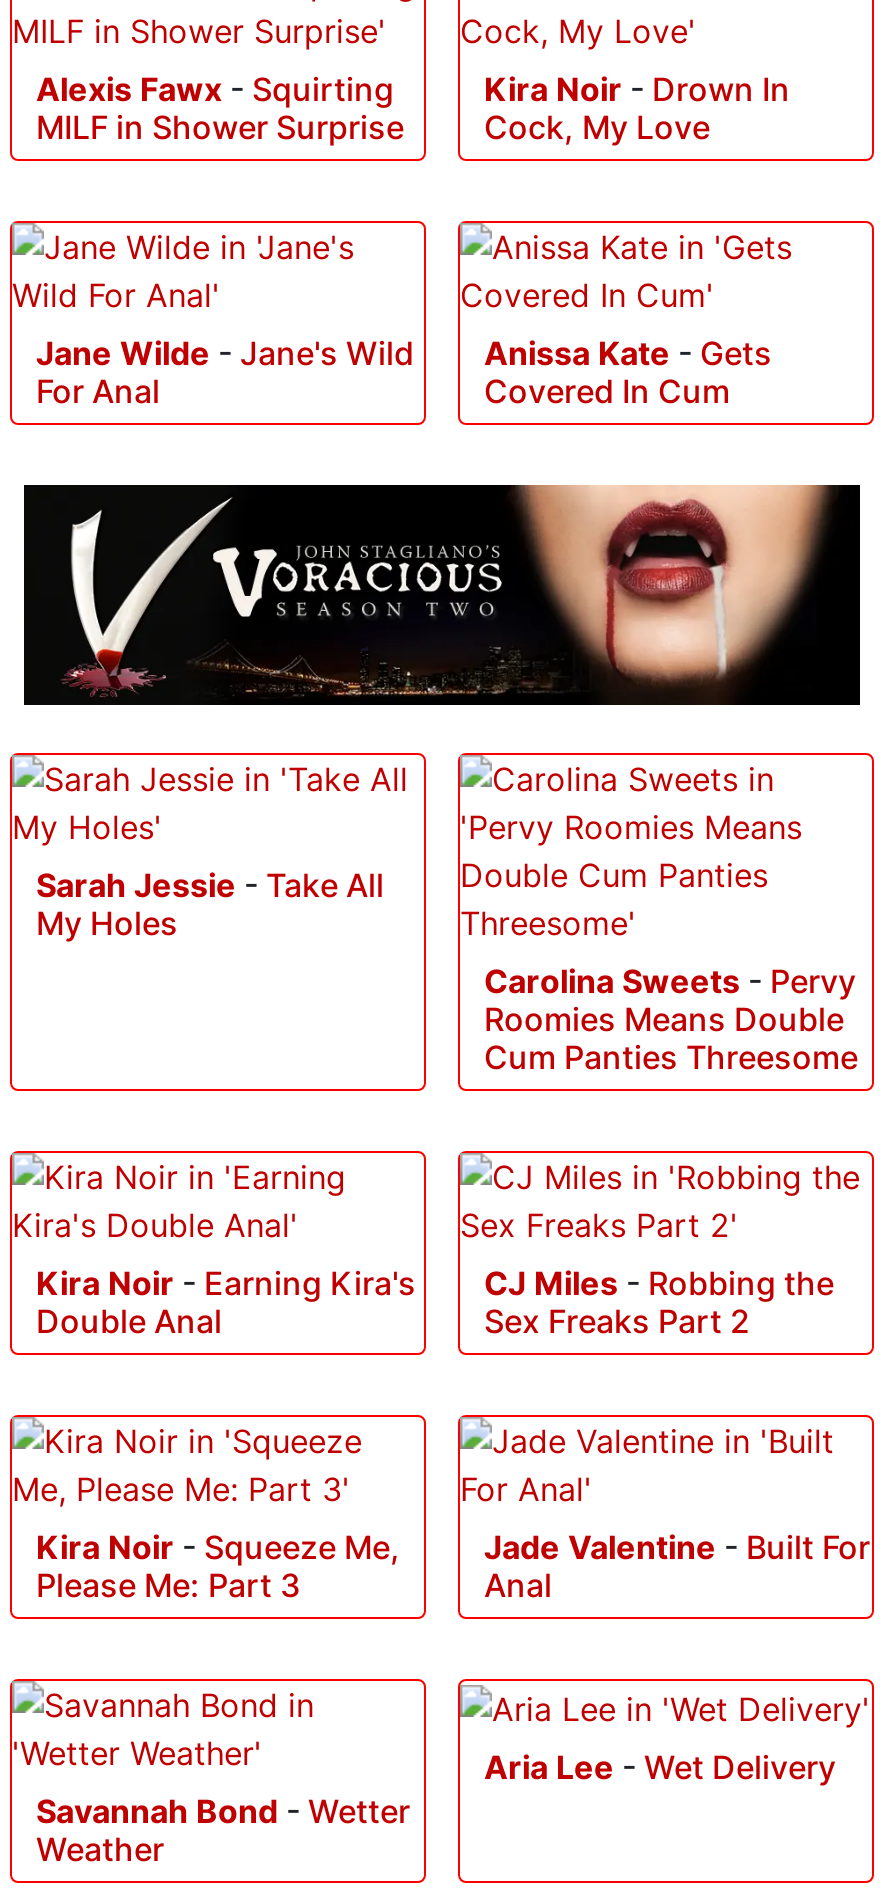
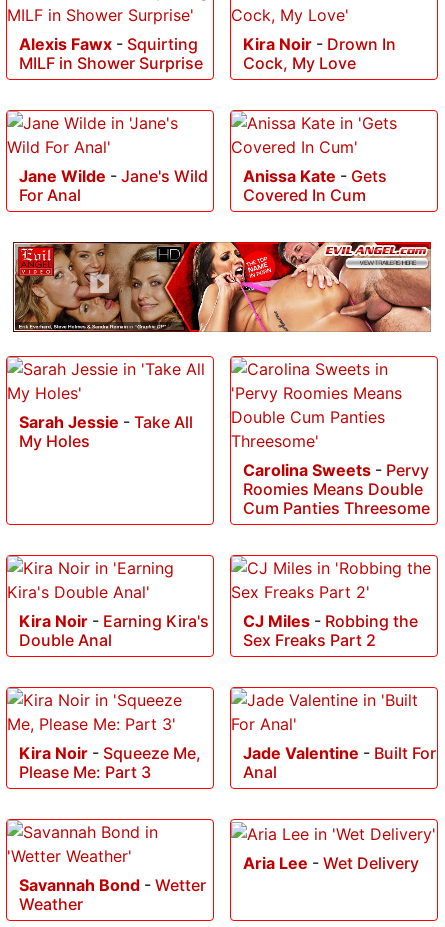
- [image]
+ [image]
